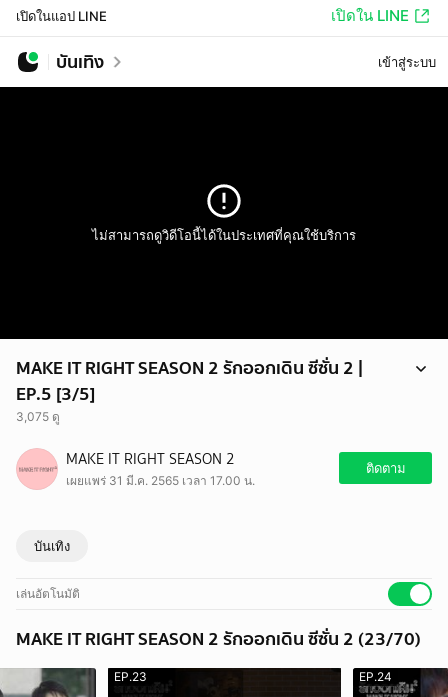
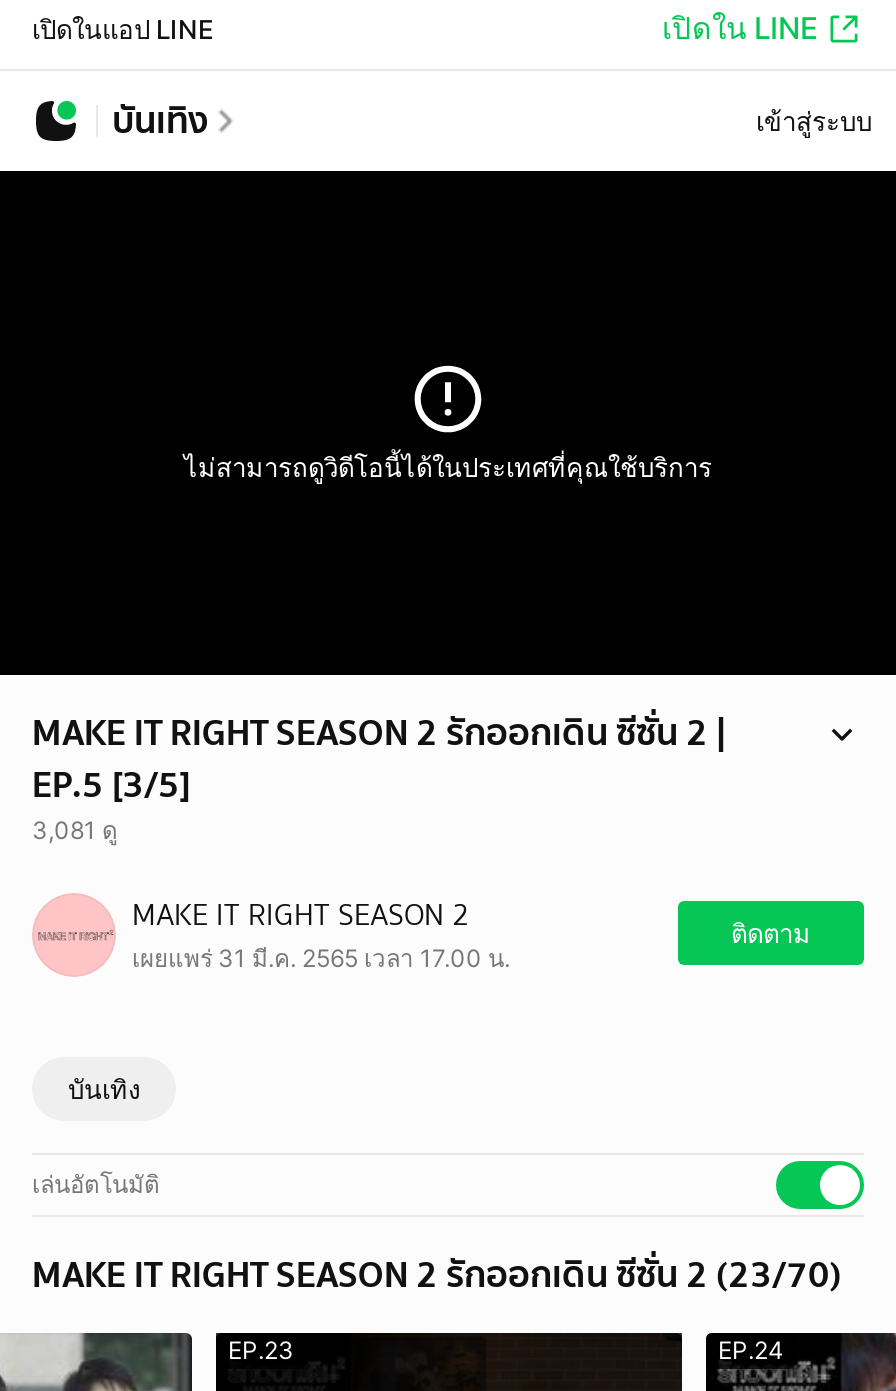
- 3,075 ดู
+ 3,081 ดู
